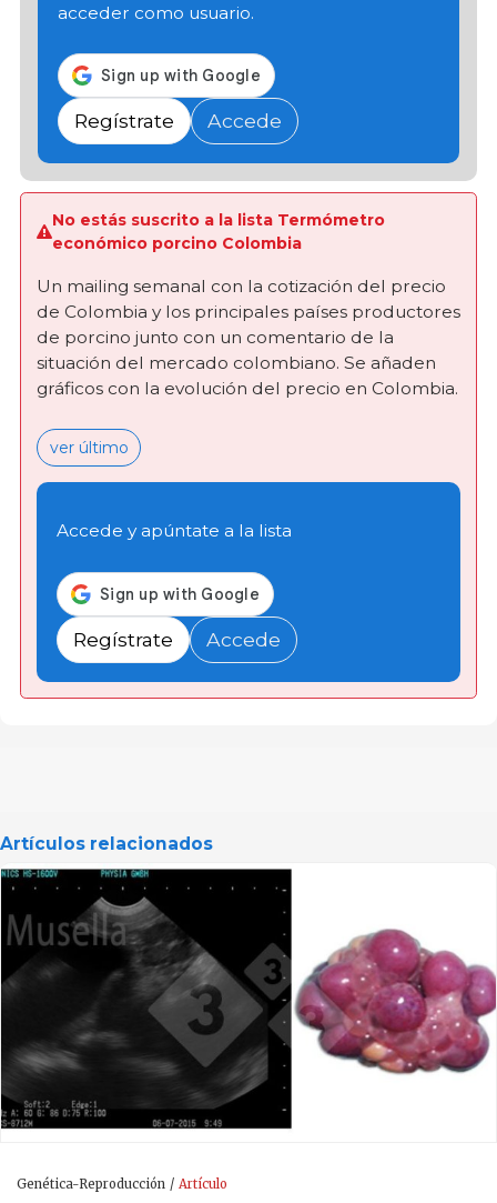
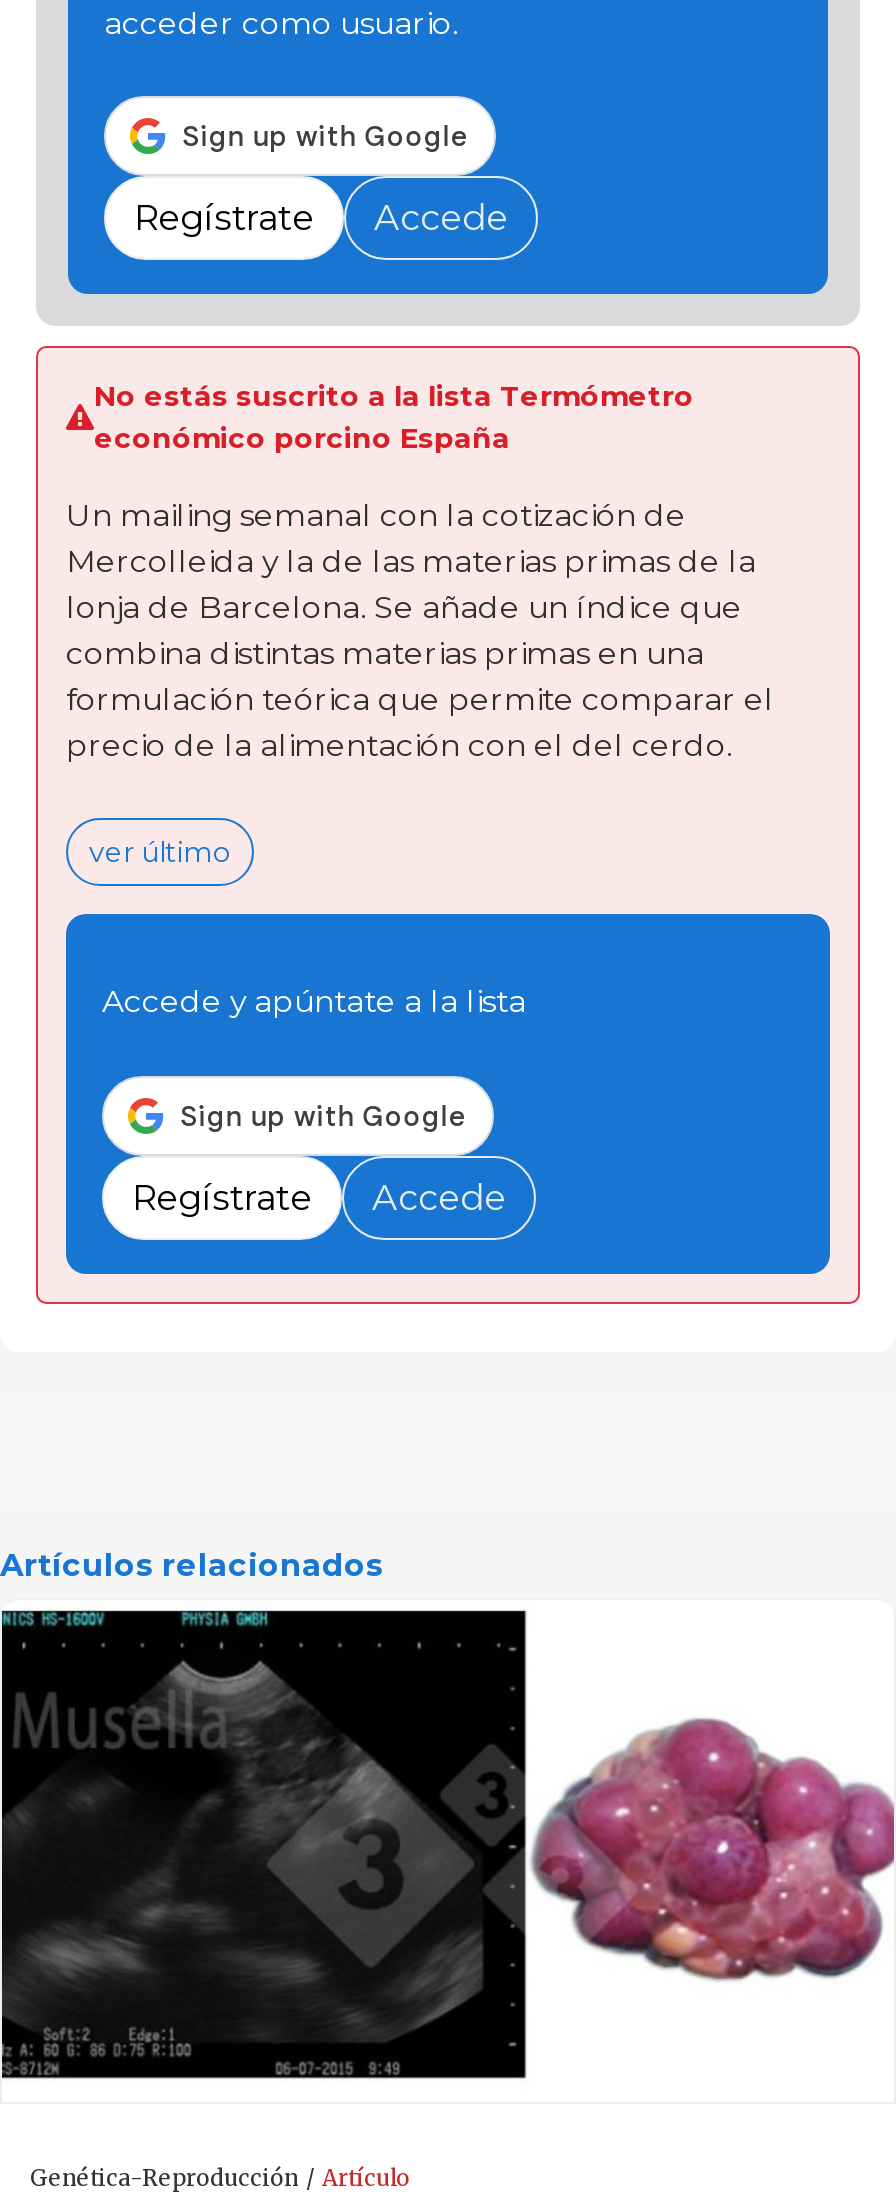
- económico porcino Colombia
+ económico porcino España

- Un mailing semanal con la cotización del precio
- de Colombia y los principales países productores
- de porcino junto con un comentario de la
- situación del mercado colombiano. Se añaden
- gráficos con la evolución del precio en Colombia.
+ Un mailing semanal con la cotización de
+ Mercolleida y la de las materias primas de la
+ lonja de Barcelona. Se añade un índice que
+ combina distintas materias primas en una
+ formulación teórica que permite comparar el
+ precio de la alimentación con el del cerdo.
